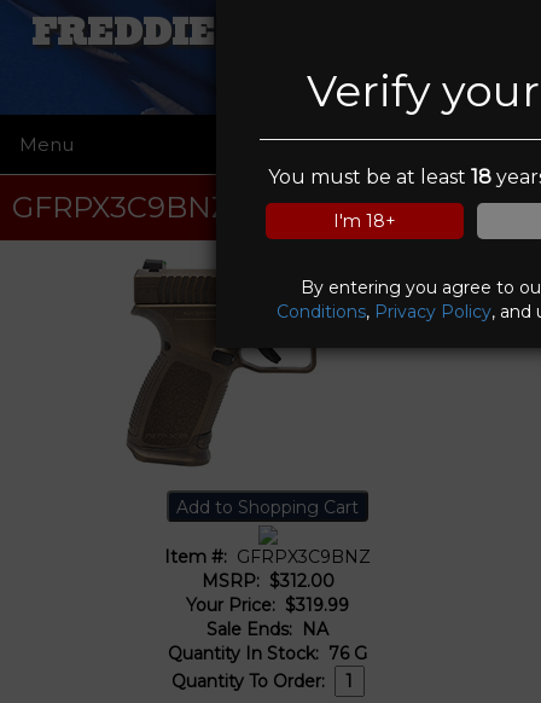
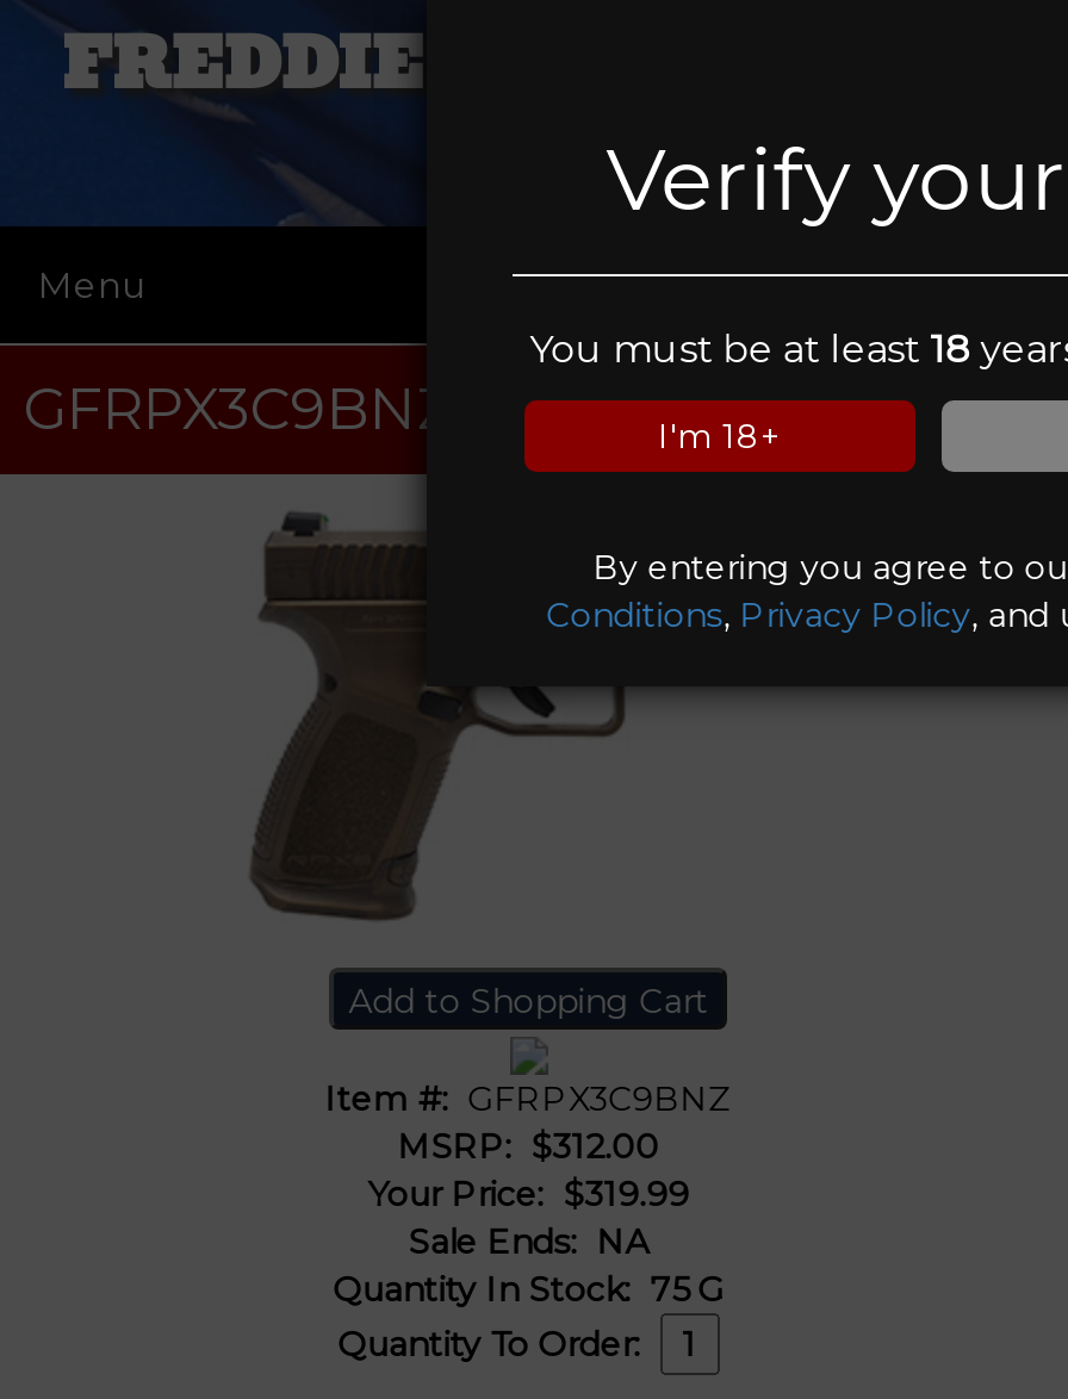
- Quantity In Stock: 76 G
+ Quantity In Stock: 75 G
